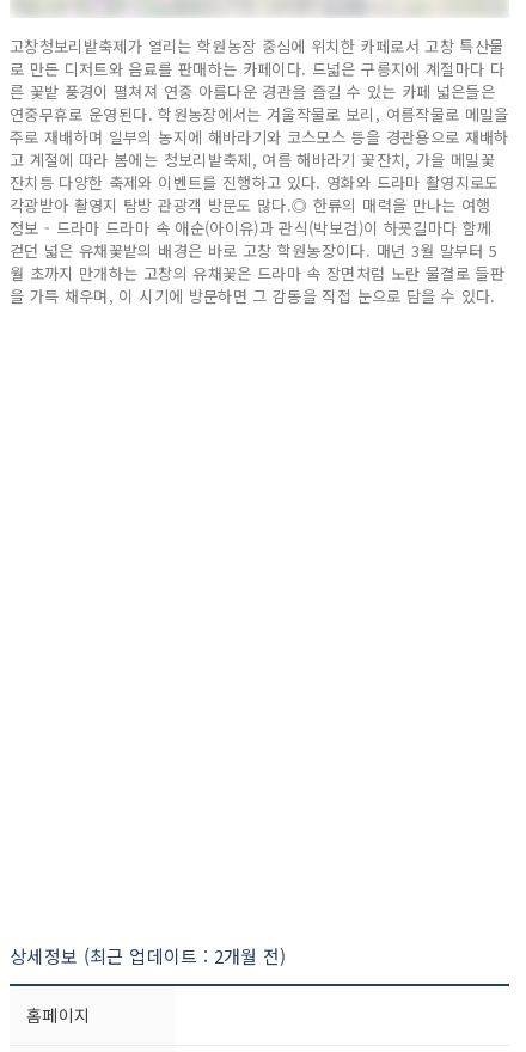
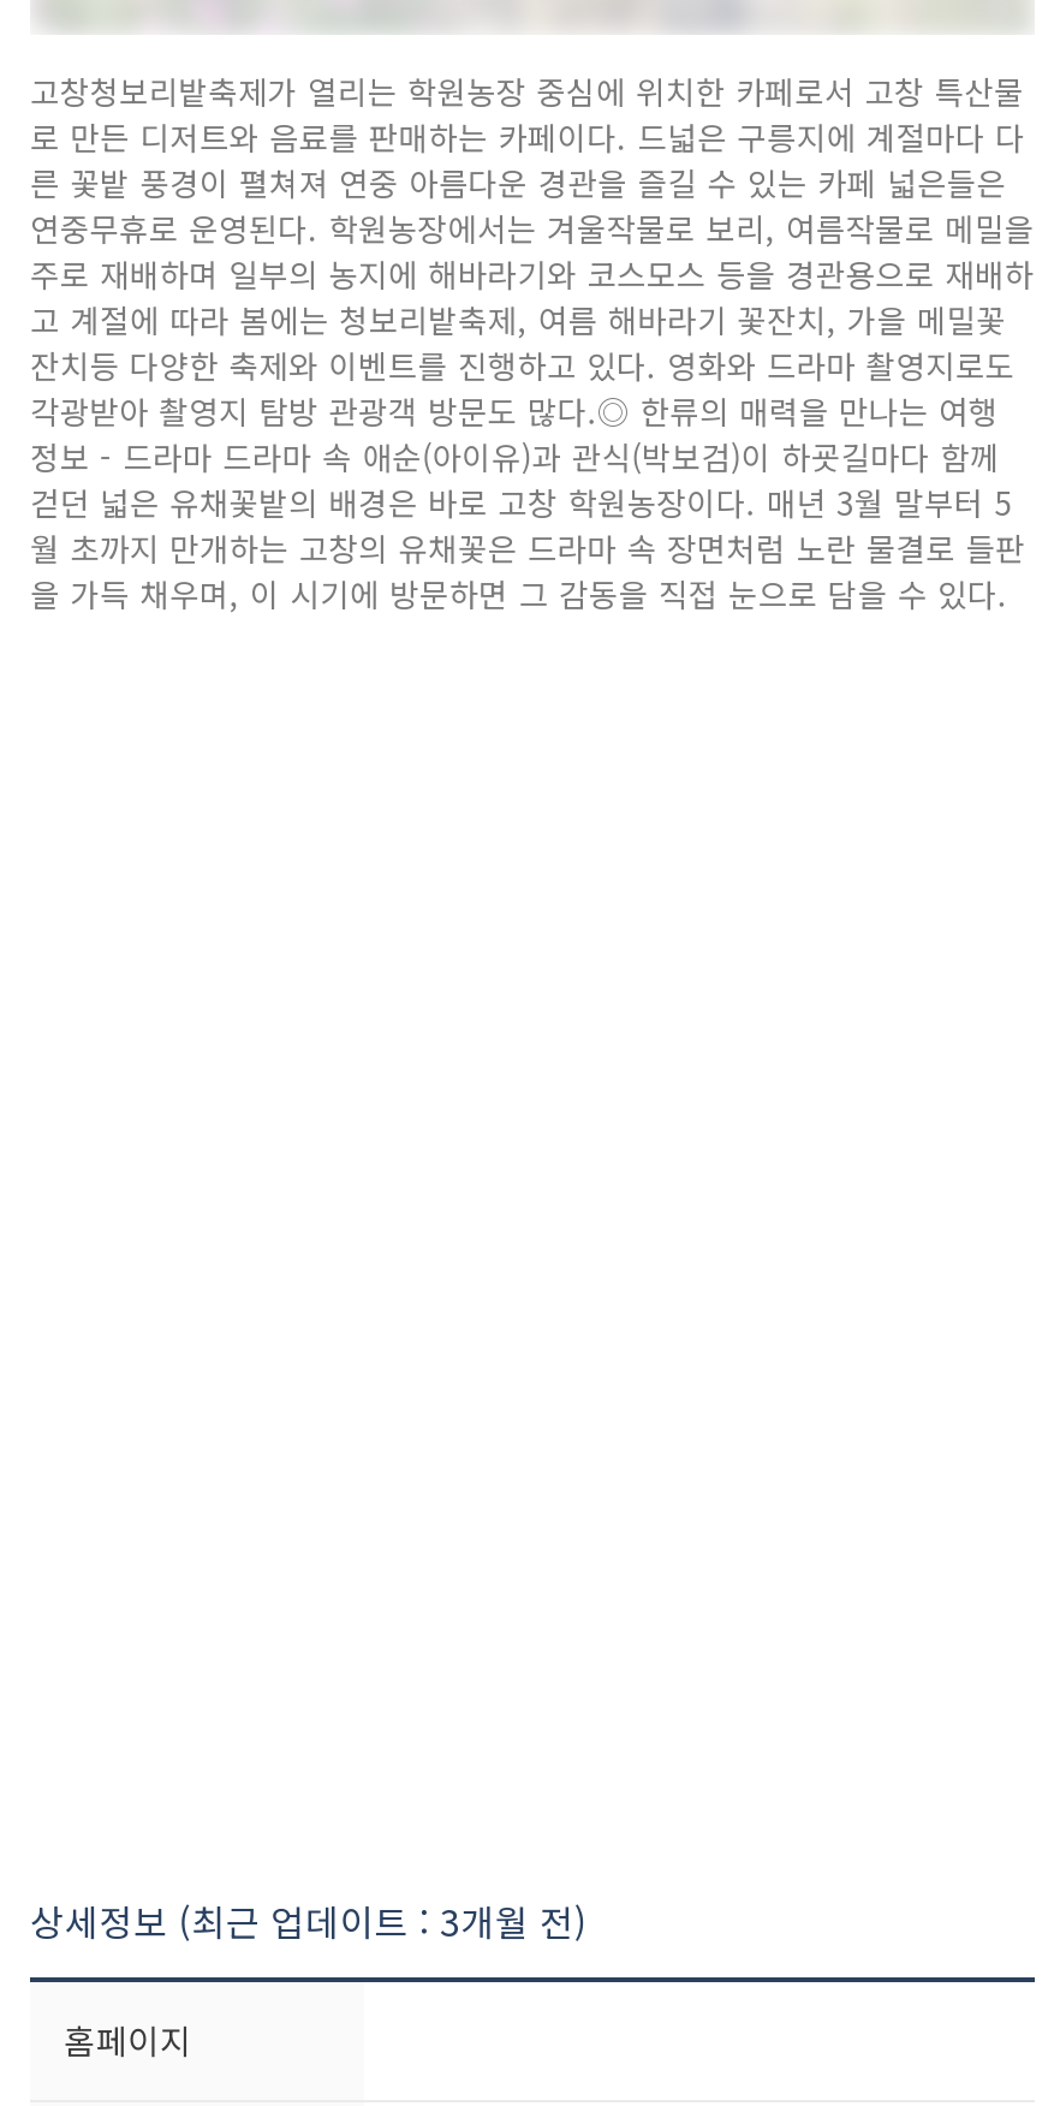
- 상세정보 (최근 업데이트 : 2개월 전)
+ 상세정보 (최근 업데이트 : 3개월 전)
